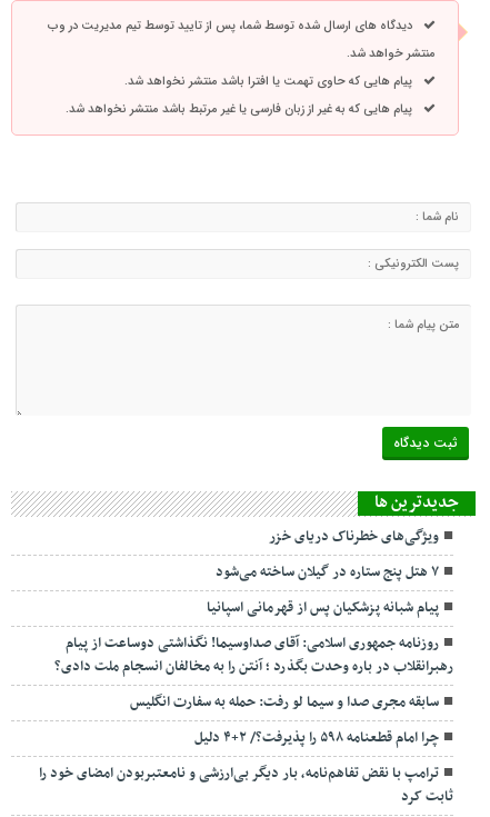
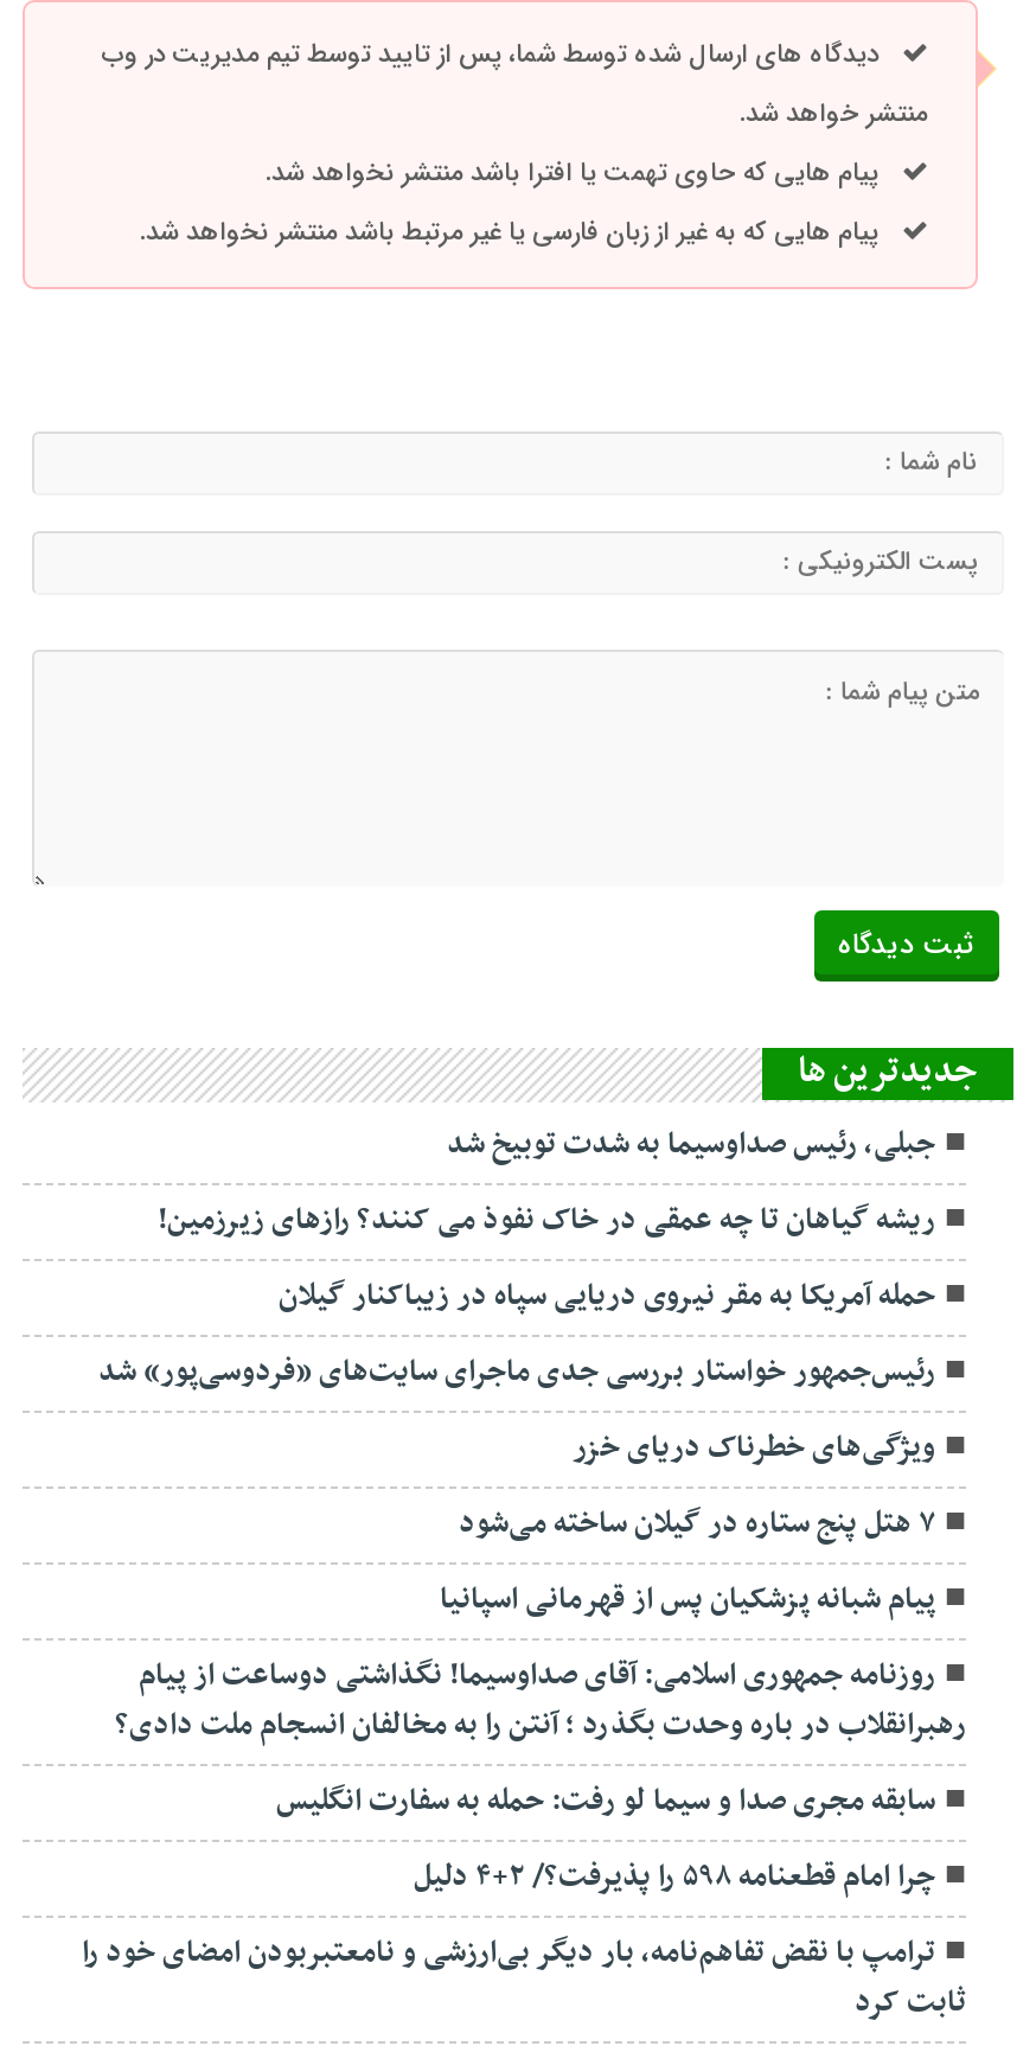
+ جبلی، رئیس صداوسیما به شدت توبیخ شد
+ ریشه گیاهان تا چه عمقی در خاک نفوذ می کنند؟ رازهای زیرزمین!
+ حمله آمریکا به مقر نیروی دریایی سپاه در زیباکنار گیلان
+ رئیس‌جمهور خواستار بررسی جدی ماجرای سایت‌های «فردوسی‌پور» شد
